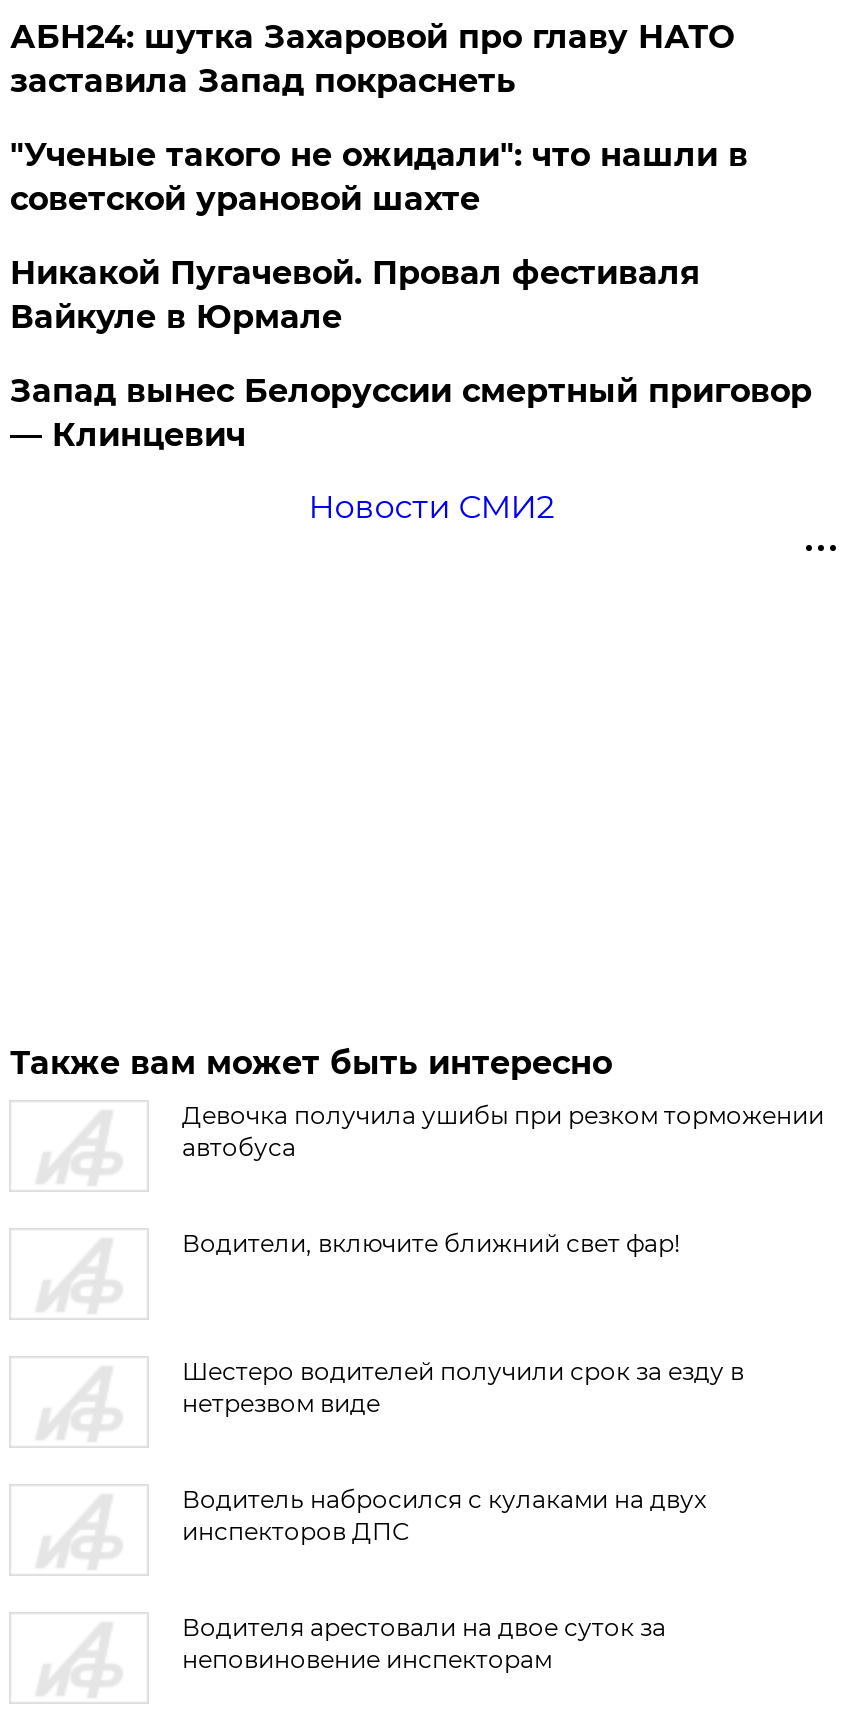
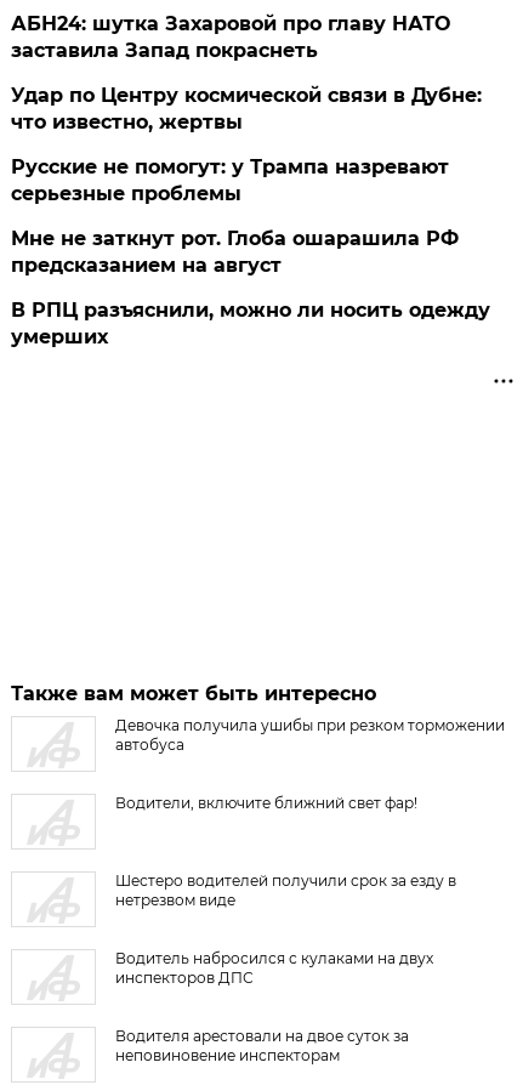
- "Ученые такого не ожидали": что нашли в
- советской урановой шахте
+ Удар по Центру космической связи в Дубне:
+ что известно, жертвы

- Никакой Пугачевой. Провал фестиваля
- Вайкуле в Юрмале
+ Русские не помогут: у Трампа назревают
+ серьезные проблемы

- Запад вынес Белоруссии смертный приговор
- — Клинцевич
+ Мне не заткнут рот. Глоба ошарашила РФ
+ предсказанием на август

- Новости СМИ2
+ В РПЦ разъяснили, можно ли носить одежду
+ умерших
